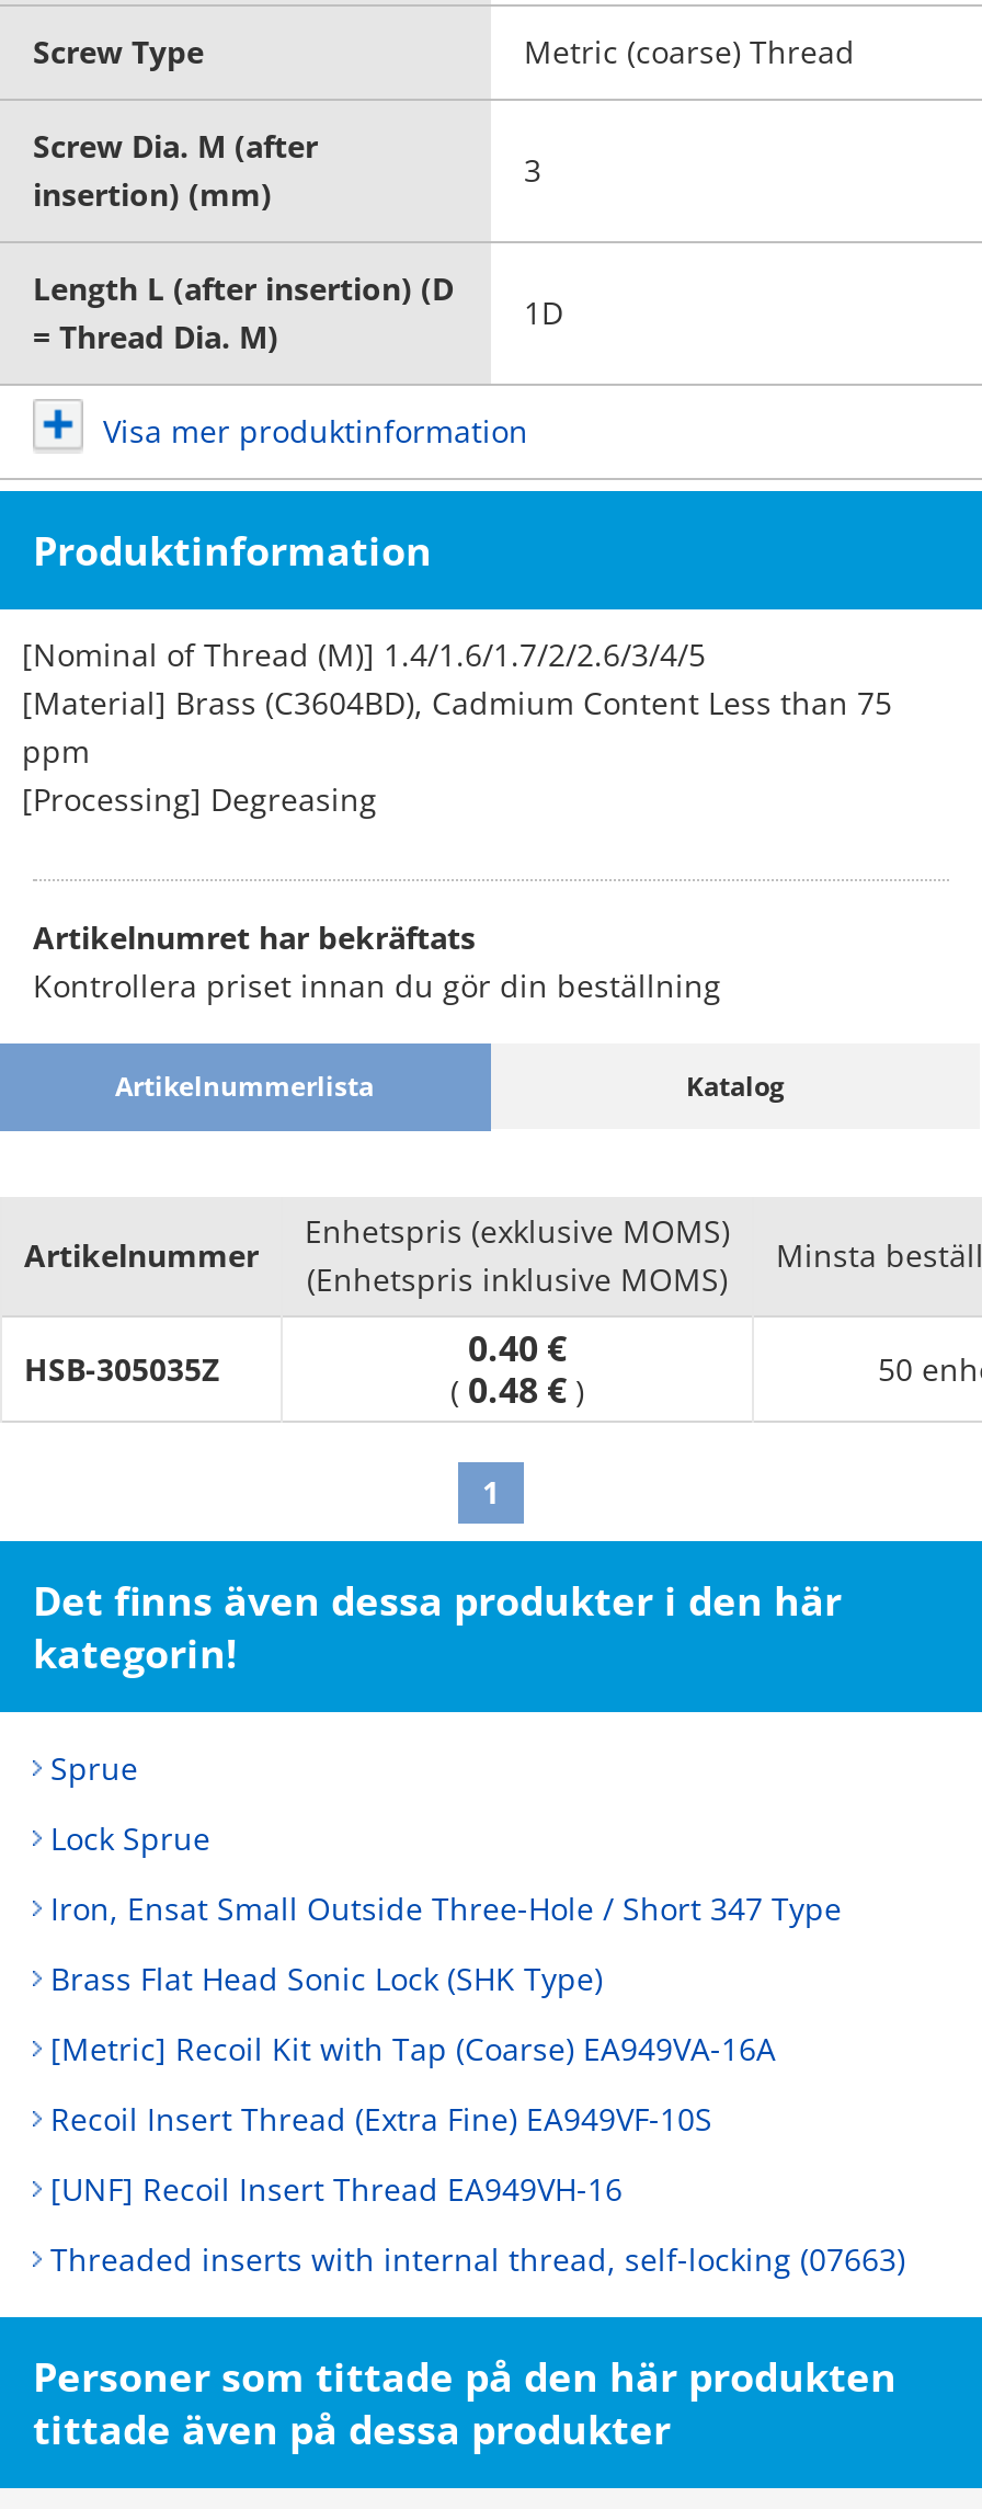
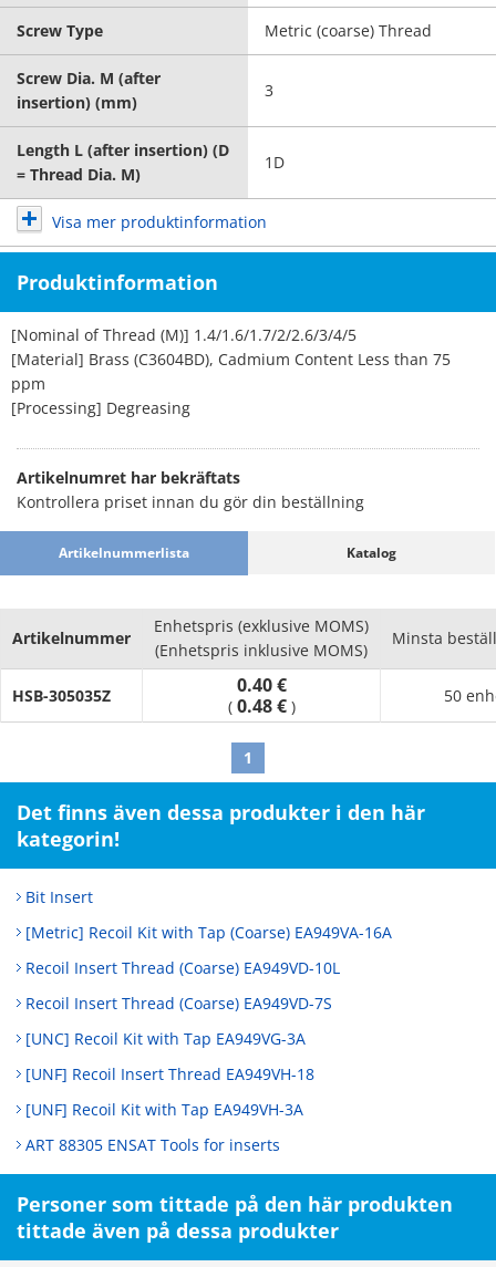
- Sprue
- Lock Sprue
- Iron, Ensat Small Outside Three-Hole / Short 347 Type
- Brass Flat Head Sonic Lock (SHK Type)
+ Bit Insert

moved up: [Metric] Recoil Kit with Tap (Coarse) EA949VA-16A

- Recoil Insert Thread (Extra Fine) EA949VF-10S
- [UNF] Recoil Insert Thread EA949VH-16
- Threaded inserts with internal thread, self-locking (07663)
+ Recoil Insert Thread (Coarse) EA949VD-10L
+ Recoil Insert Thread (Coarse) EA949VD-7S
+ [UNC] Recoil Kit with Tap EA949VG-3A
+ [UNF] Recoil Insert Thread EA949VH-18
+ [UNF] Recoil Kit with Tap EA949VH-3A
+ ART 88305 ENSAT Tools for inserts
